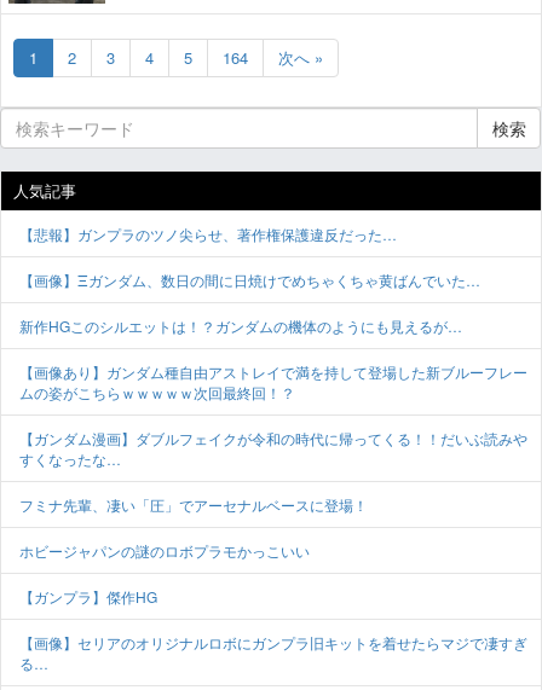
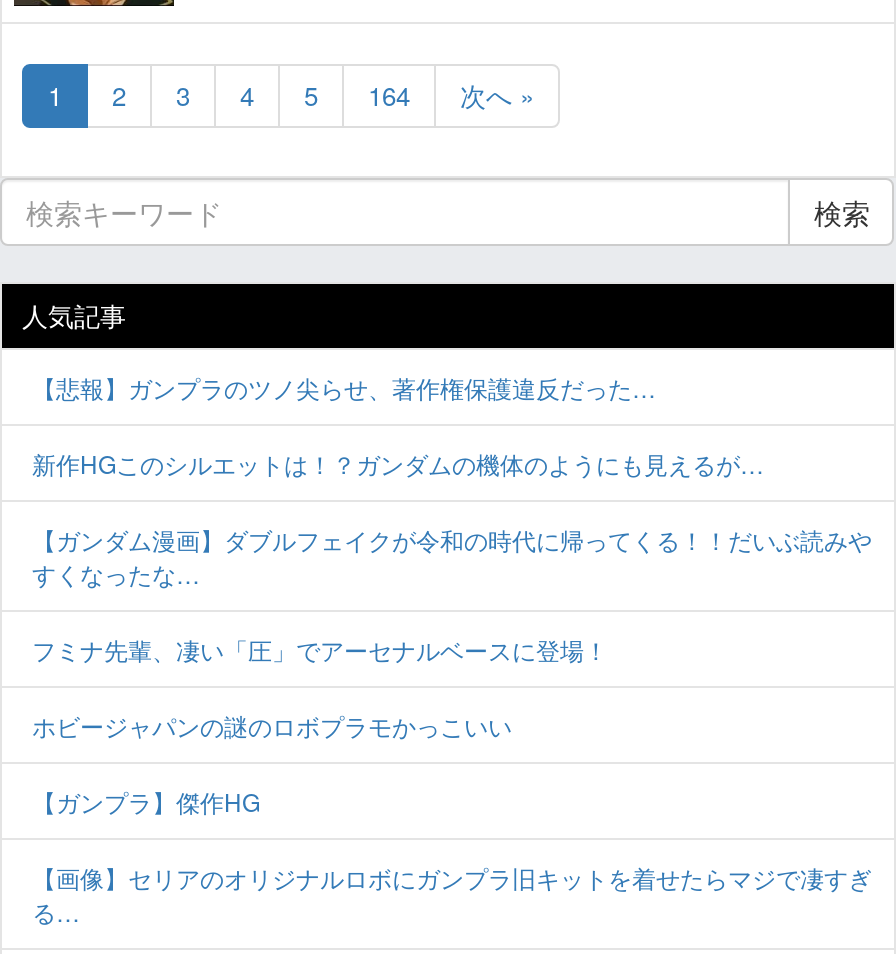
- 【画像】Ξガンダム、数日の間に日焼けでめちゃくちゃ黄ばんでいた…

- 【画像あり】ガンダム種自由アストレイで満を持して登場した新ブルーフレー
- ムの姿がこちらｗｗｗｗｗ次回最終回！？
